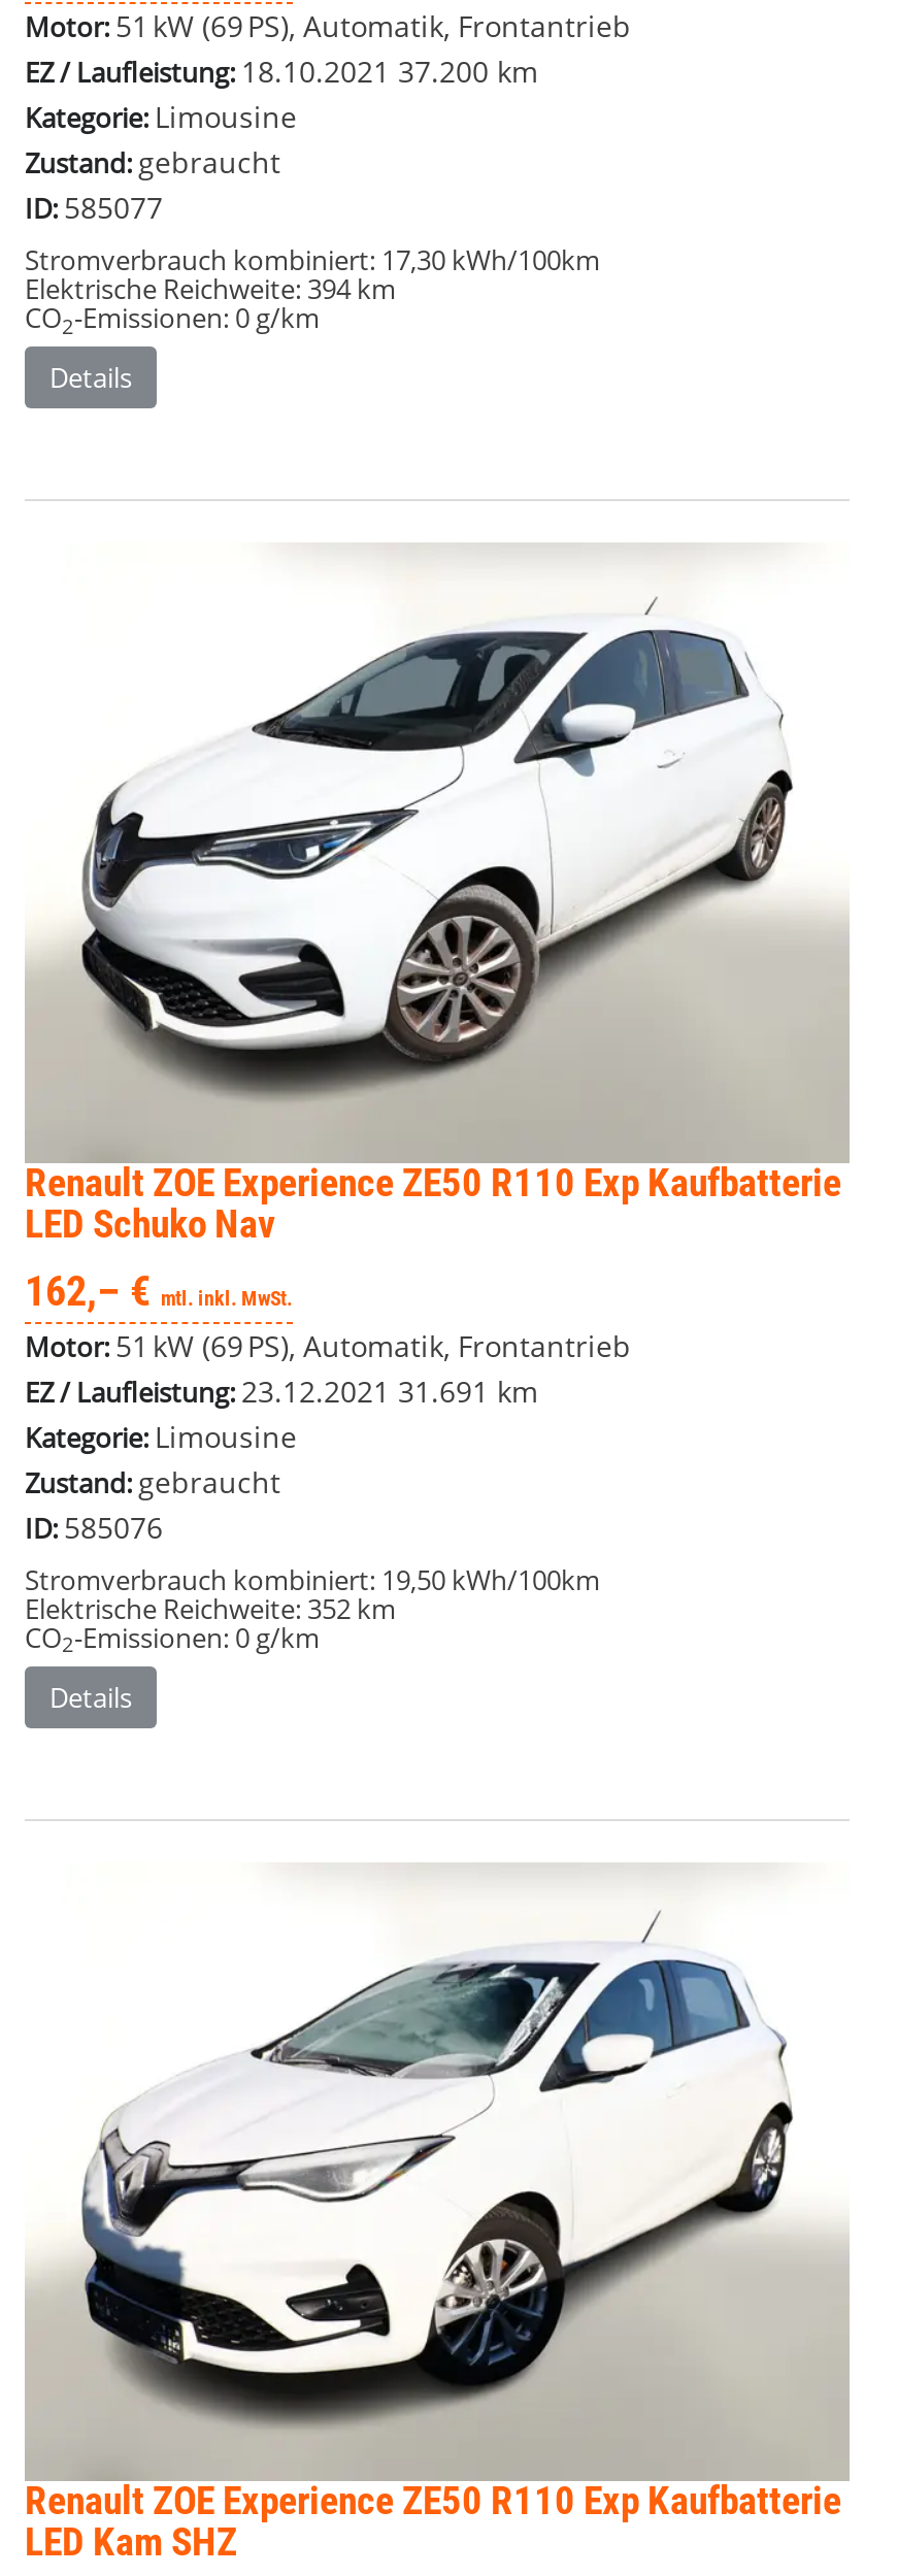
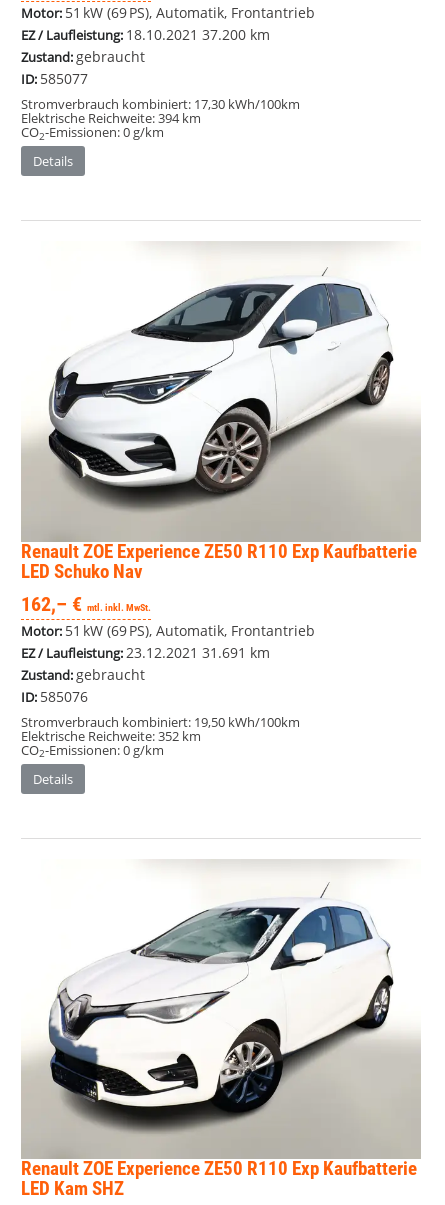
- Kategorie: Limousine

- Kategorie: Limousine
